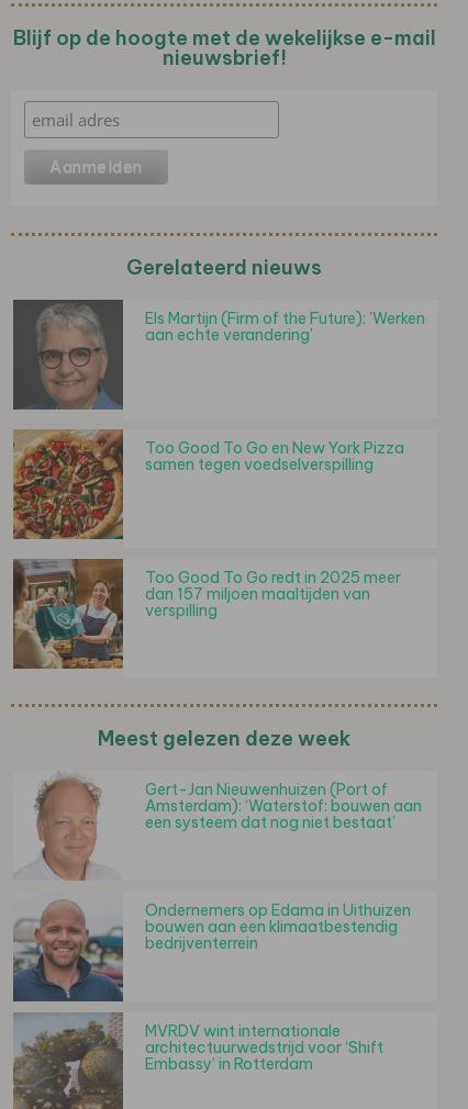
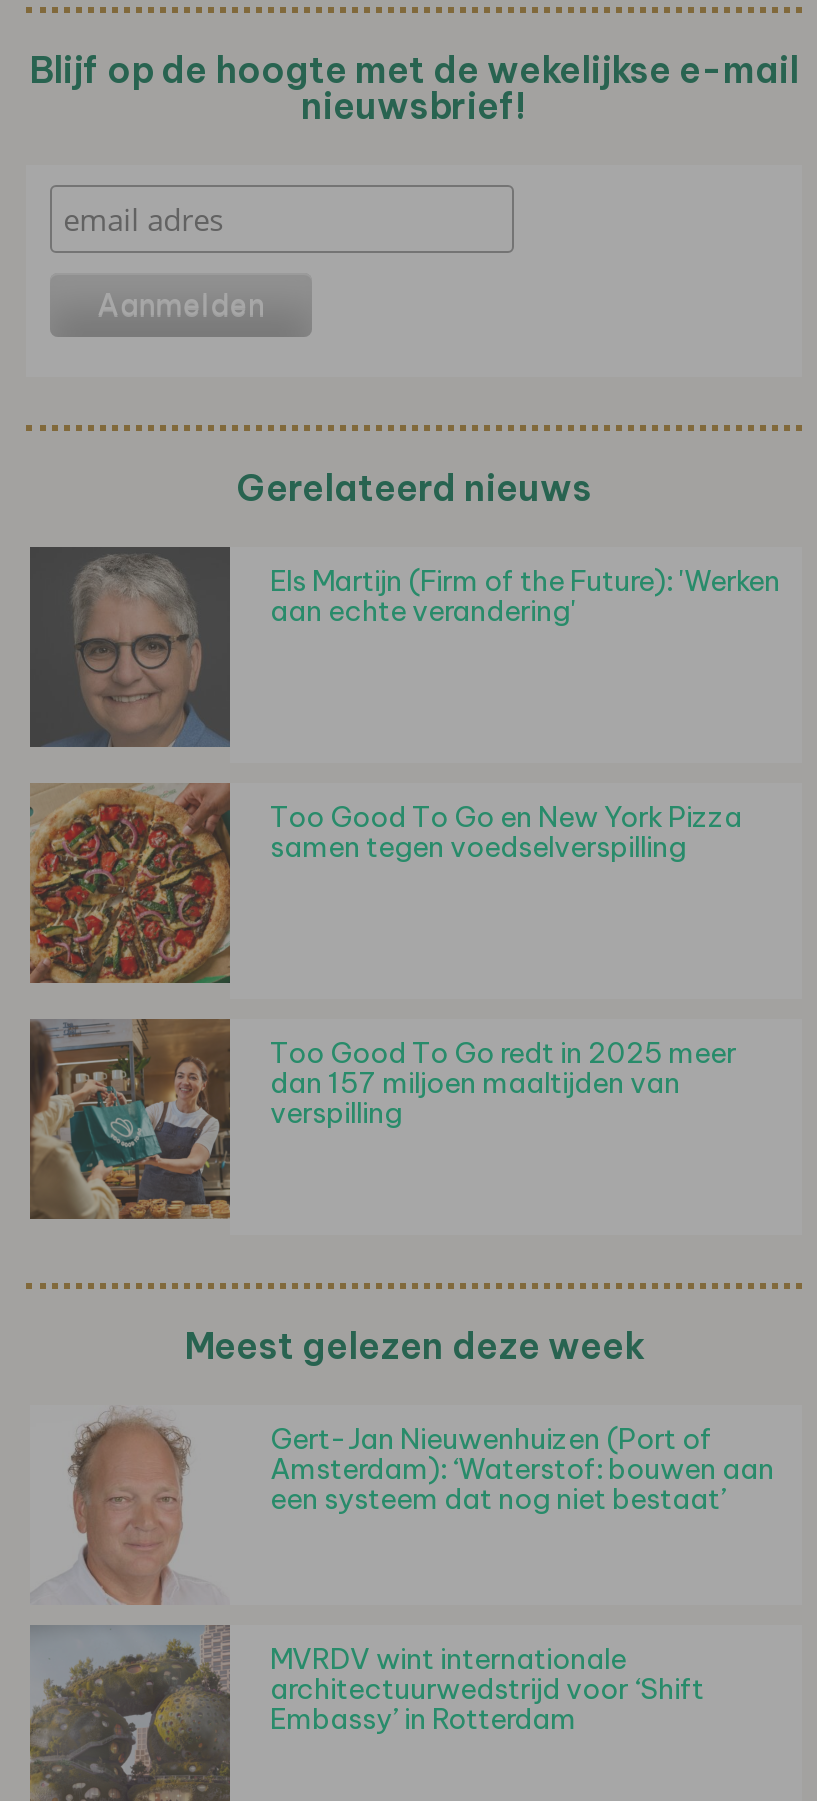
- [image]
- Ondernemers op Edama in Uithuizen
- bouwen aan een klimaatbestendig
- bedrijventerrein
